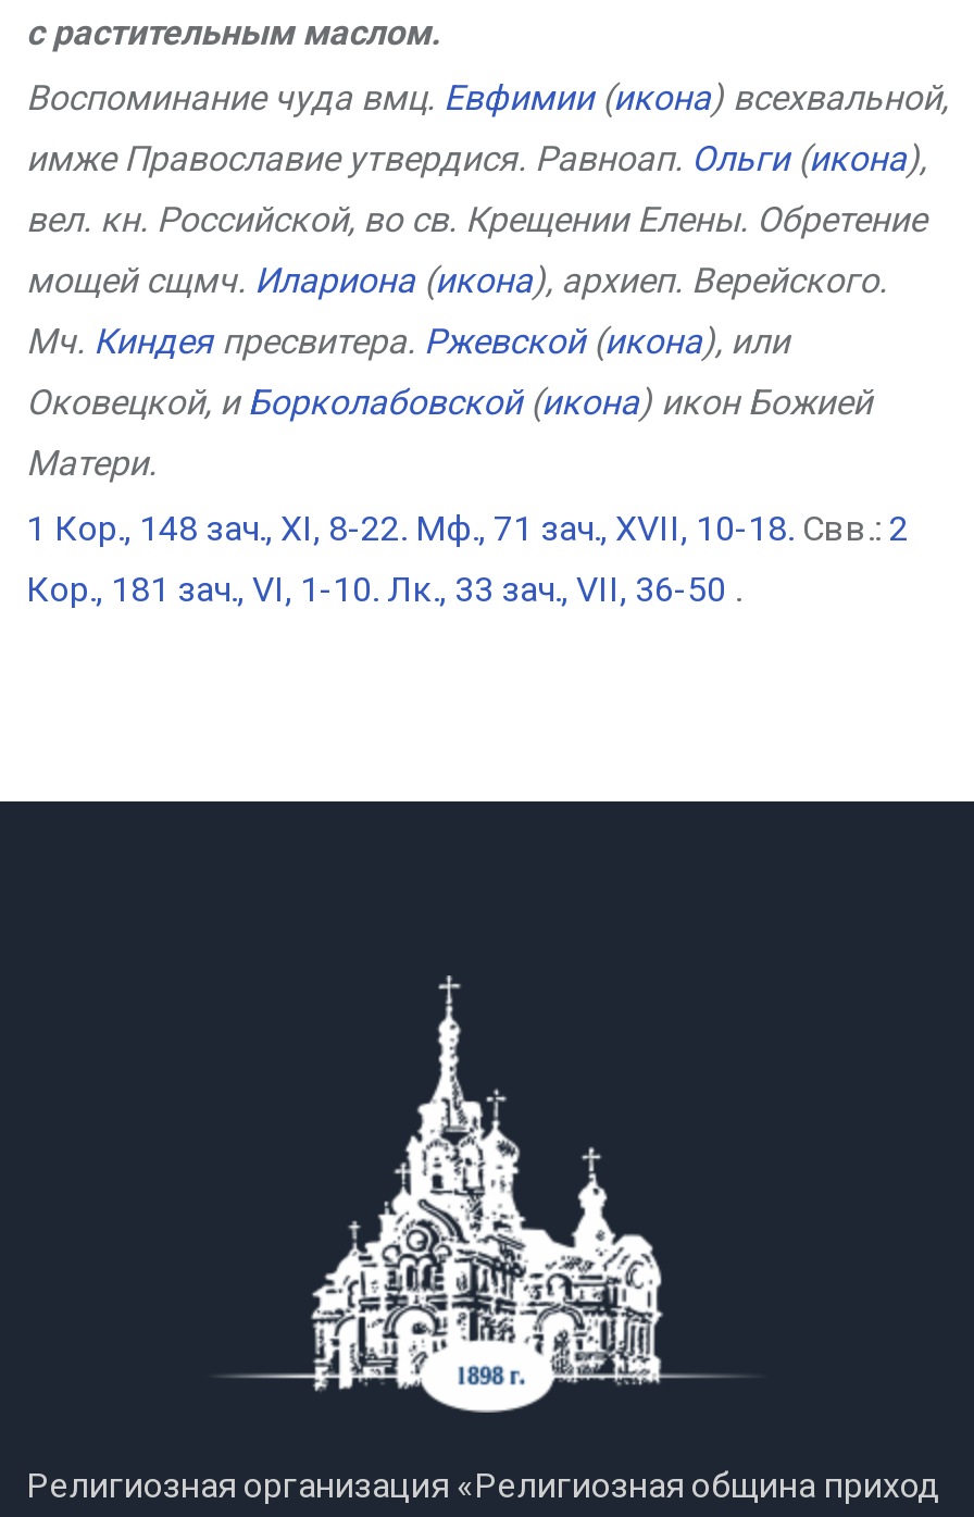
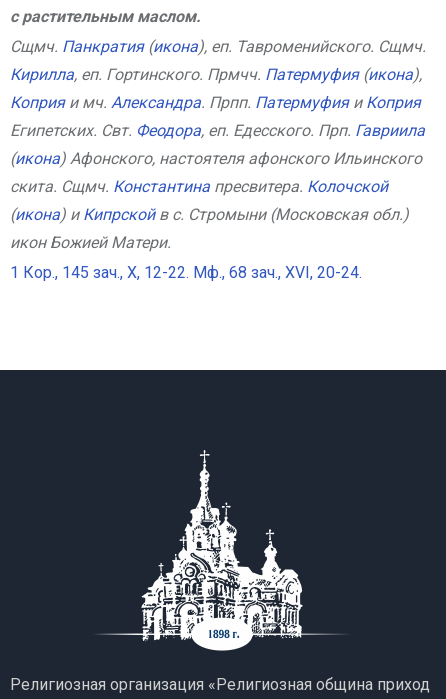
- Воспоминание чуда вмц. Евфимии (икона) всехвальной,
+ Сщмч. Панкратия (икона), еп. Тавроменийского. Сщмч.

- имже Православие утвердися. Равноап. Ольги (икона),
+ Кирилла, еп. Гортинского. Прмчч. Патермуфия (икона),

- вел. кн. Российской, во св. Крещении Елены. Обретение
+ Коприя и мч. Александра. Прпп. Патермуфия и Коприя

- мощей сщмч. Илариона (икона), архиеп. Верейского.
+ Египетских. Свт. Феодора, еп. Едесского. Прп. Гавриила

- Мч. Киндея пресвитера. Ржевской (икона), или
+ (икона) Афонского, настоятеля афонского Ильинского

- Оковецкой, и Борколабовской (икона) икон Божией
+ скита. Сщмч. Константина пресвитера. Колочской

- Матери.
+ (икона) и Кипрской в с. Стромыни (Московская обл.)

- 1 Кор., 148 зач., XI, 8-22. Мф., 71 зач., XVII, 10-18. Свв.: 2
+ икон Божией Матери.

- Кор., 181 зач., VI, 1-10. Лк., 33 зач., VII, 36-50 .
+ 1 Кор., 145 зач., X, 12-22. Мф., 68 зач., XVI, 20-24.
